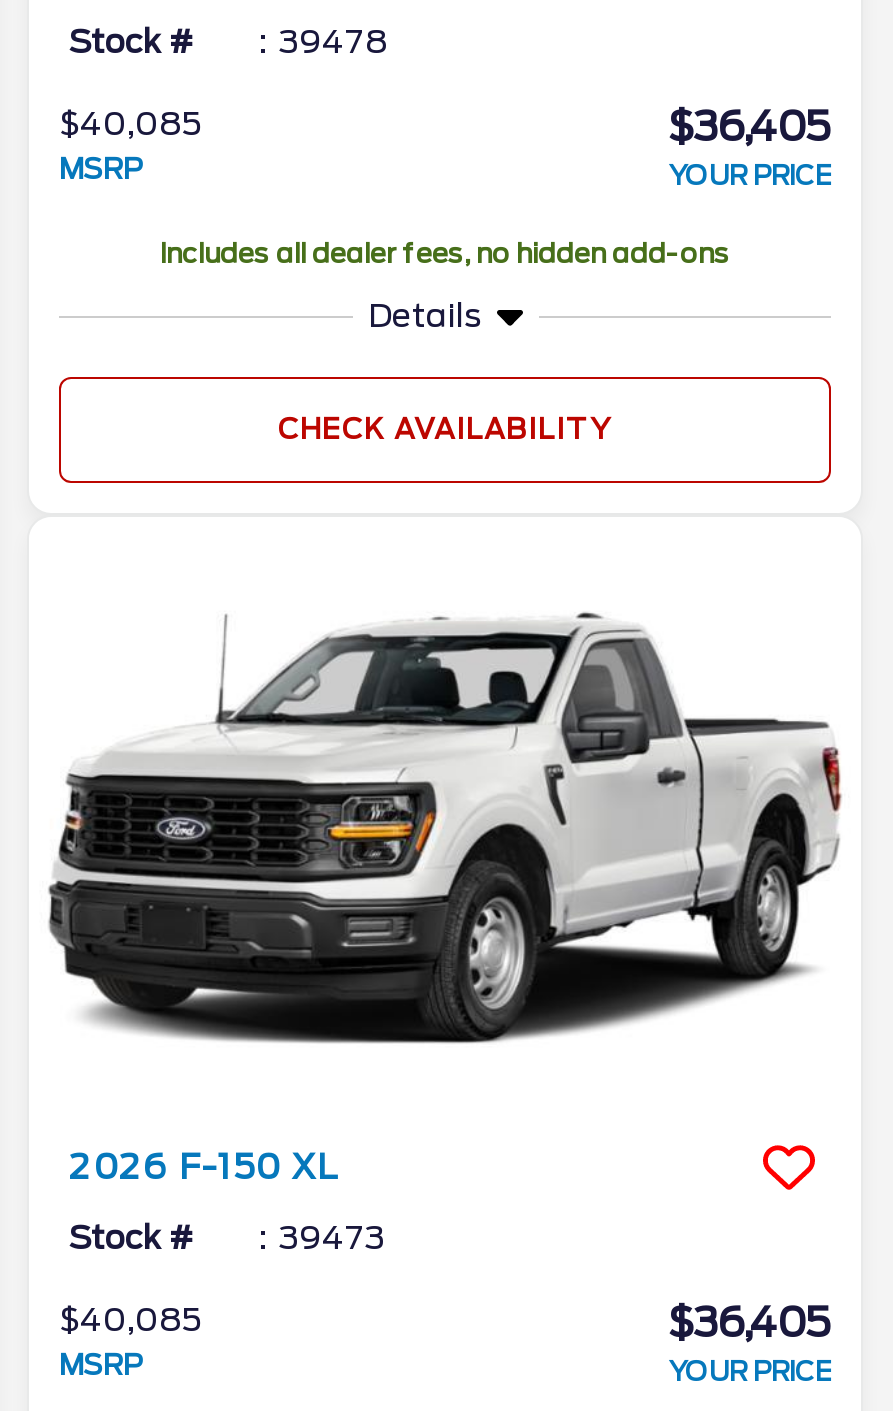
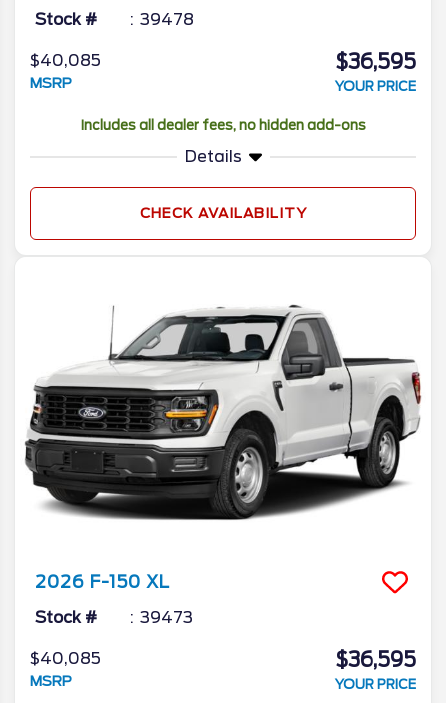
- $36,405
+ $36,595

- $36,405
+ $36,595
